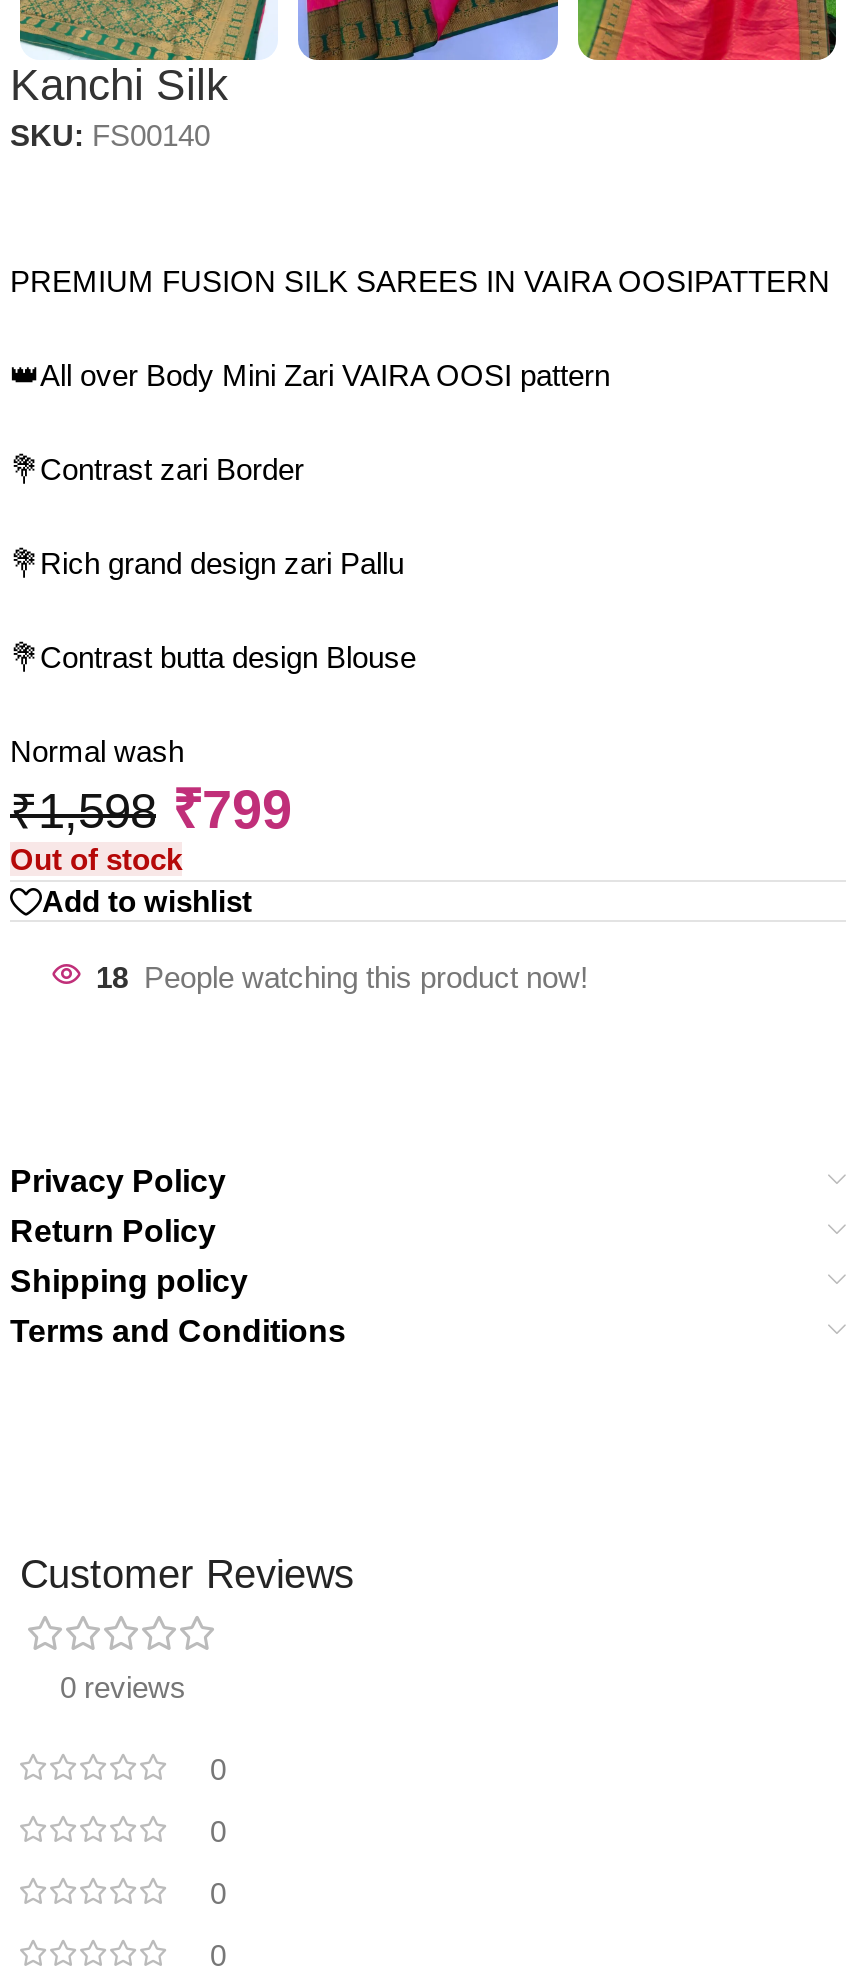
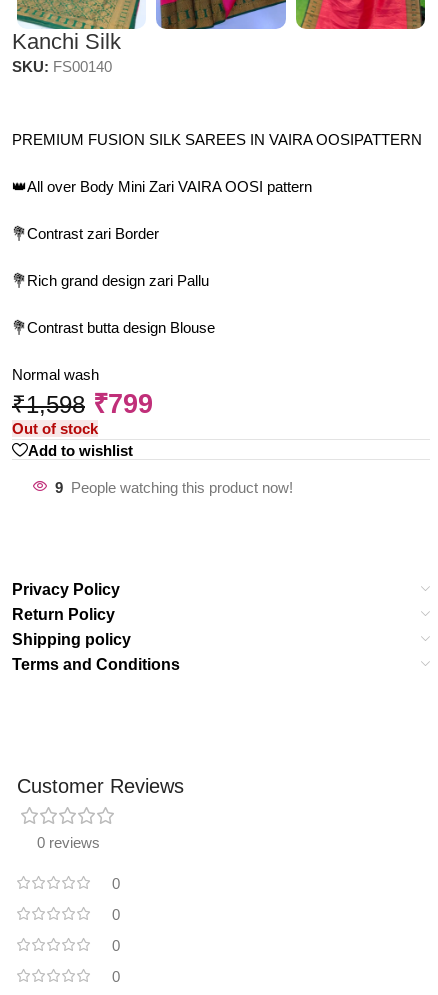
- 18 People watching this product now!
+ 9 People watching this product now!
